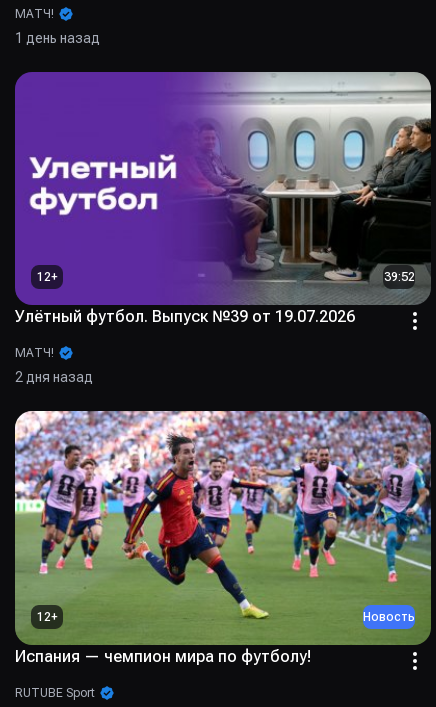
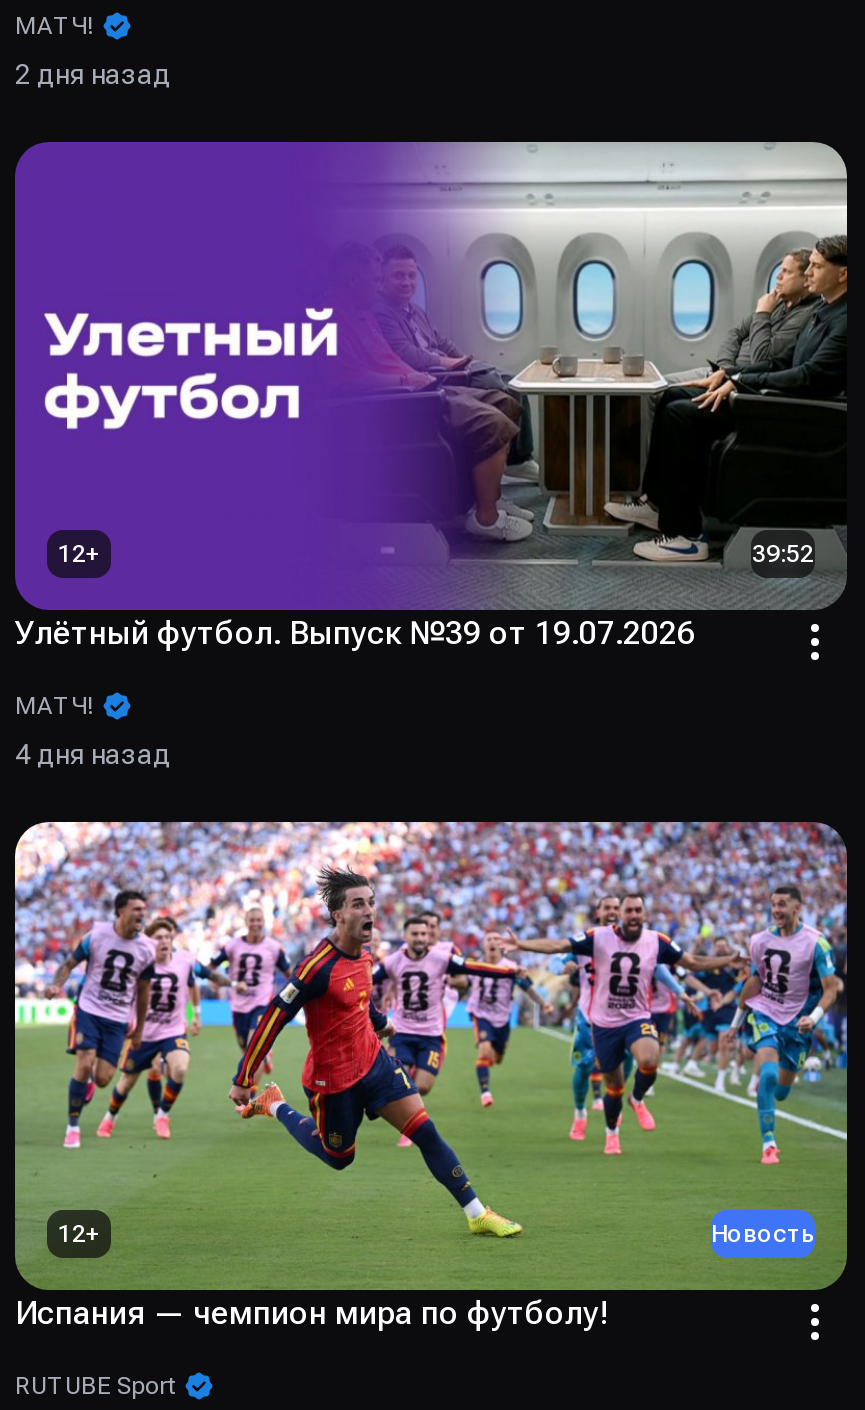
- 1 день назад
+ 2 дня назад

- 2 дня назад
+ 4 дня назад
